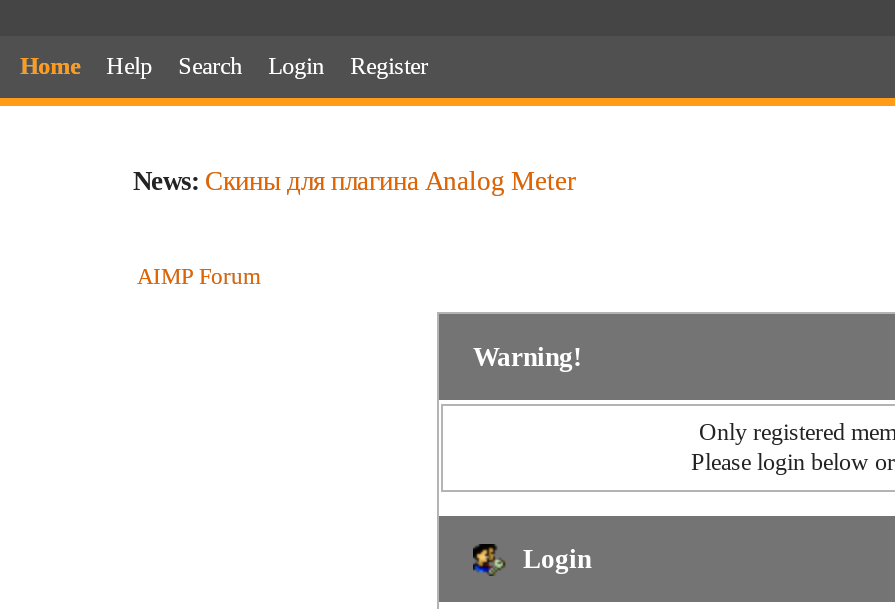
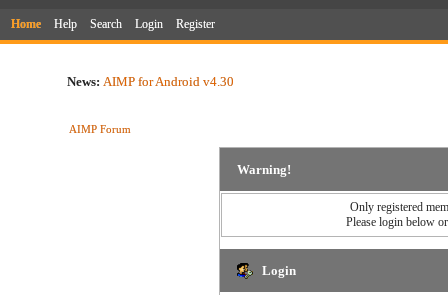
- News: Скины для плагина Analog Meter
+ News: AIMP for Android v4.30
